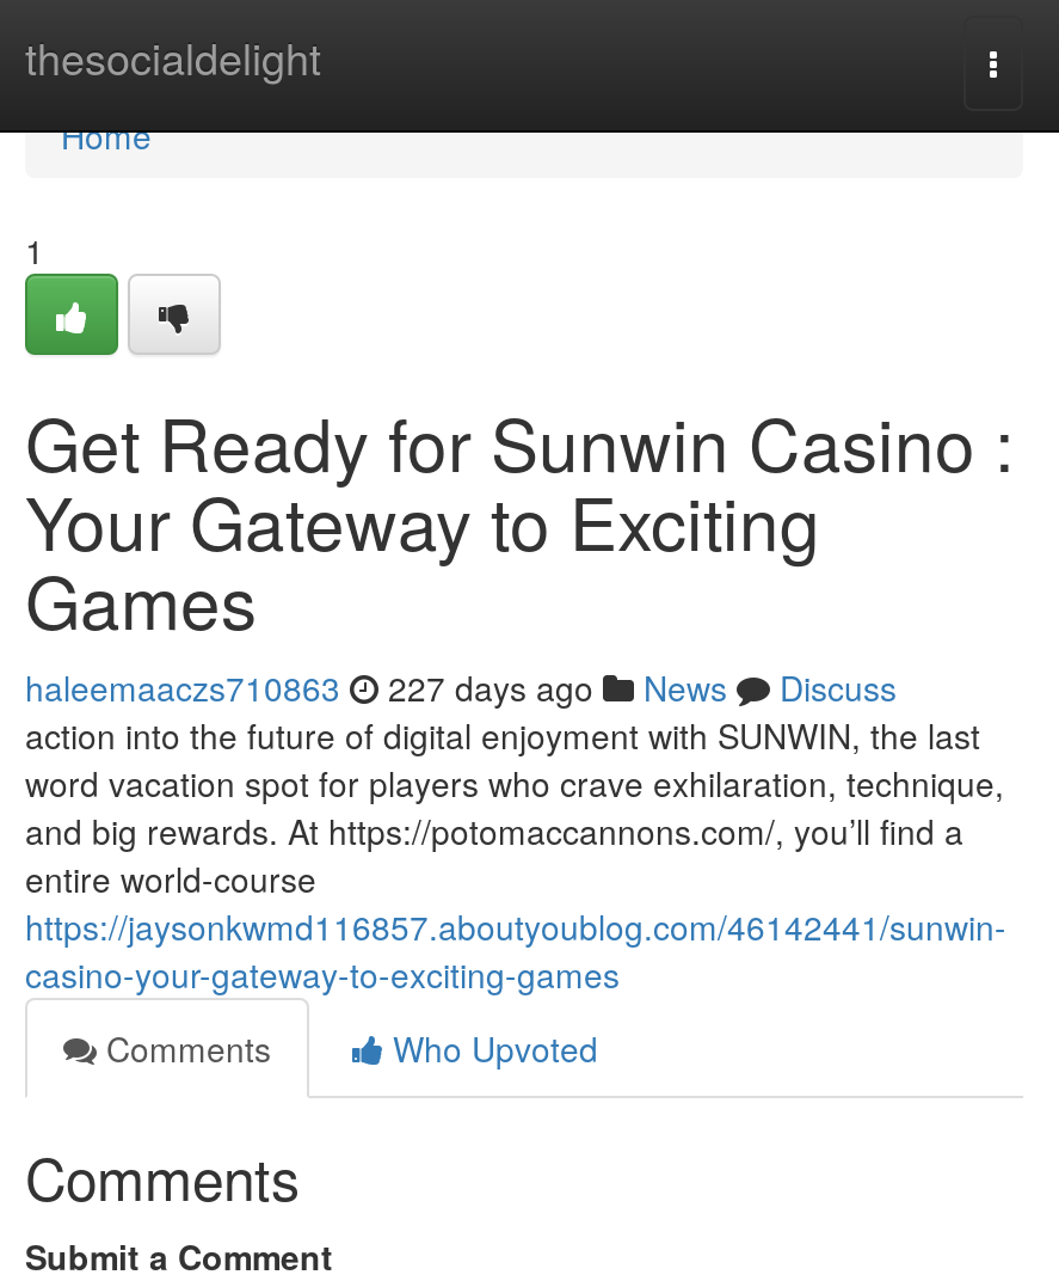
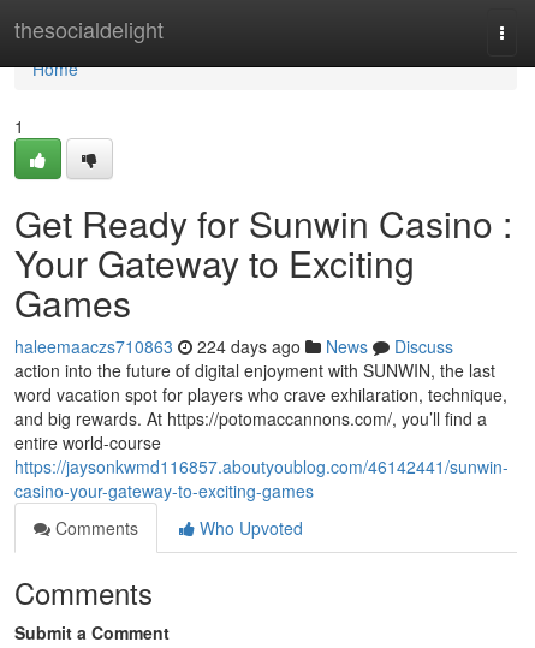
- haleemaaczs710863 227 days ago News Discuss
+ haleemaaczs710863 224 days ago News Discuss
